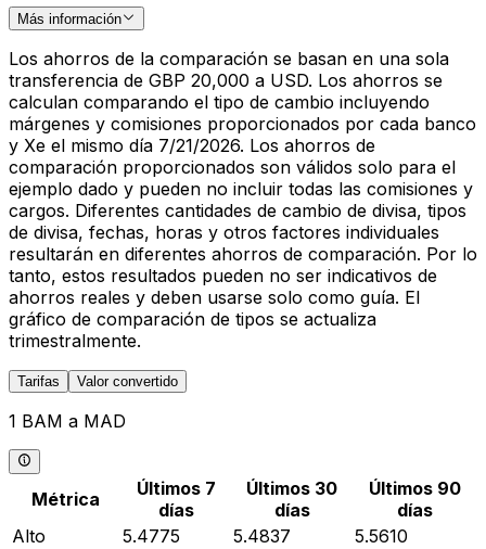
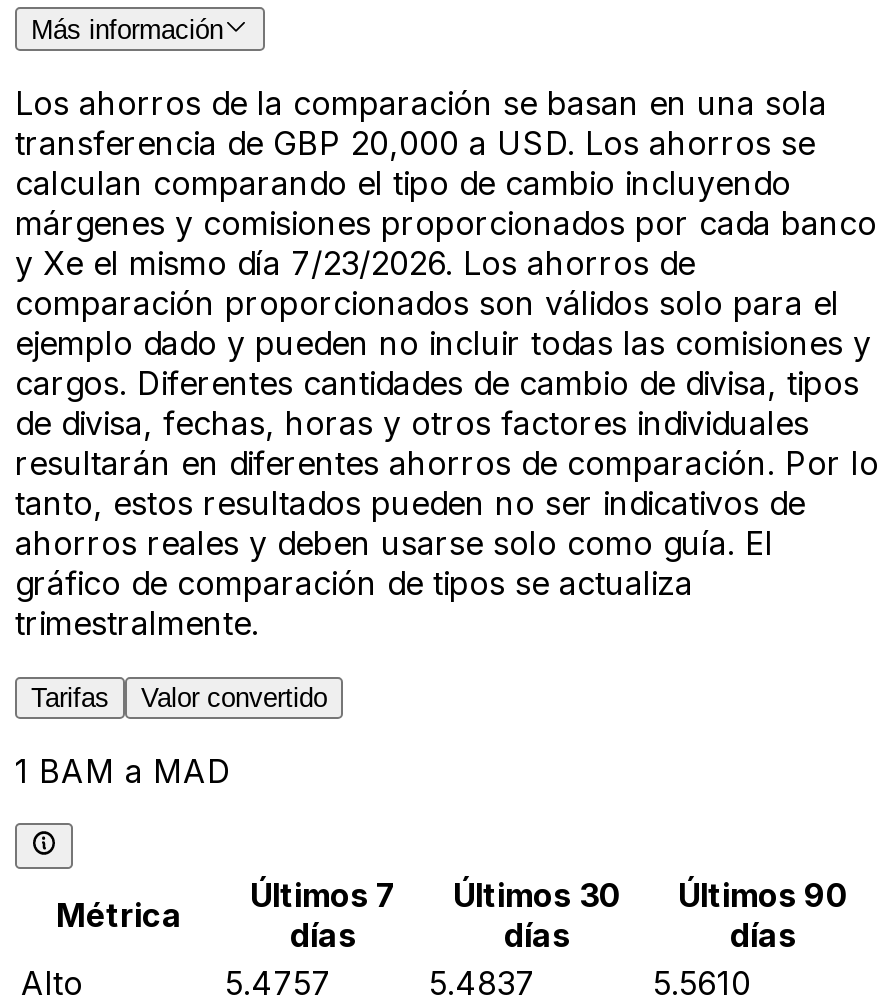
- y Xe el mismo día 7/21/2026. Los ahorros de
+ y Xe el mismo día 7/23/2026. Los ahorros de

- 5.4775
+ 5.4757
